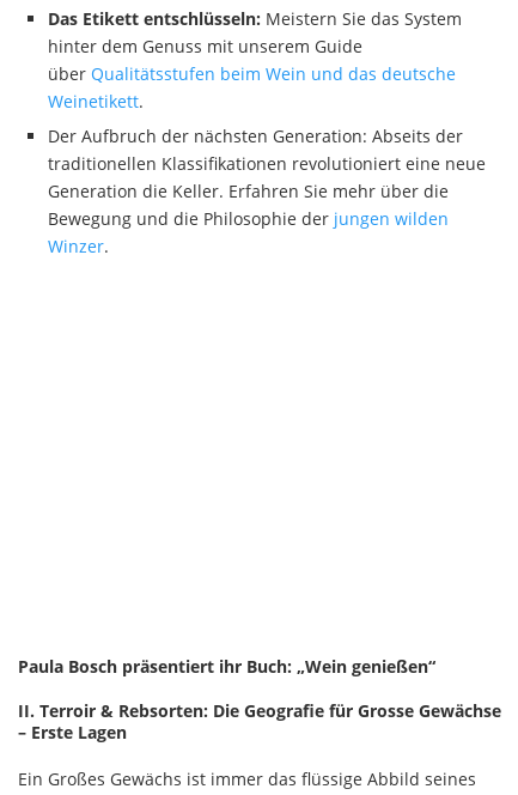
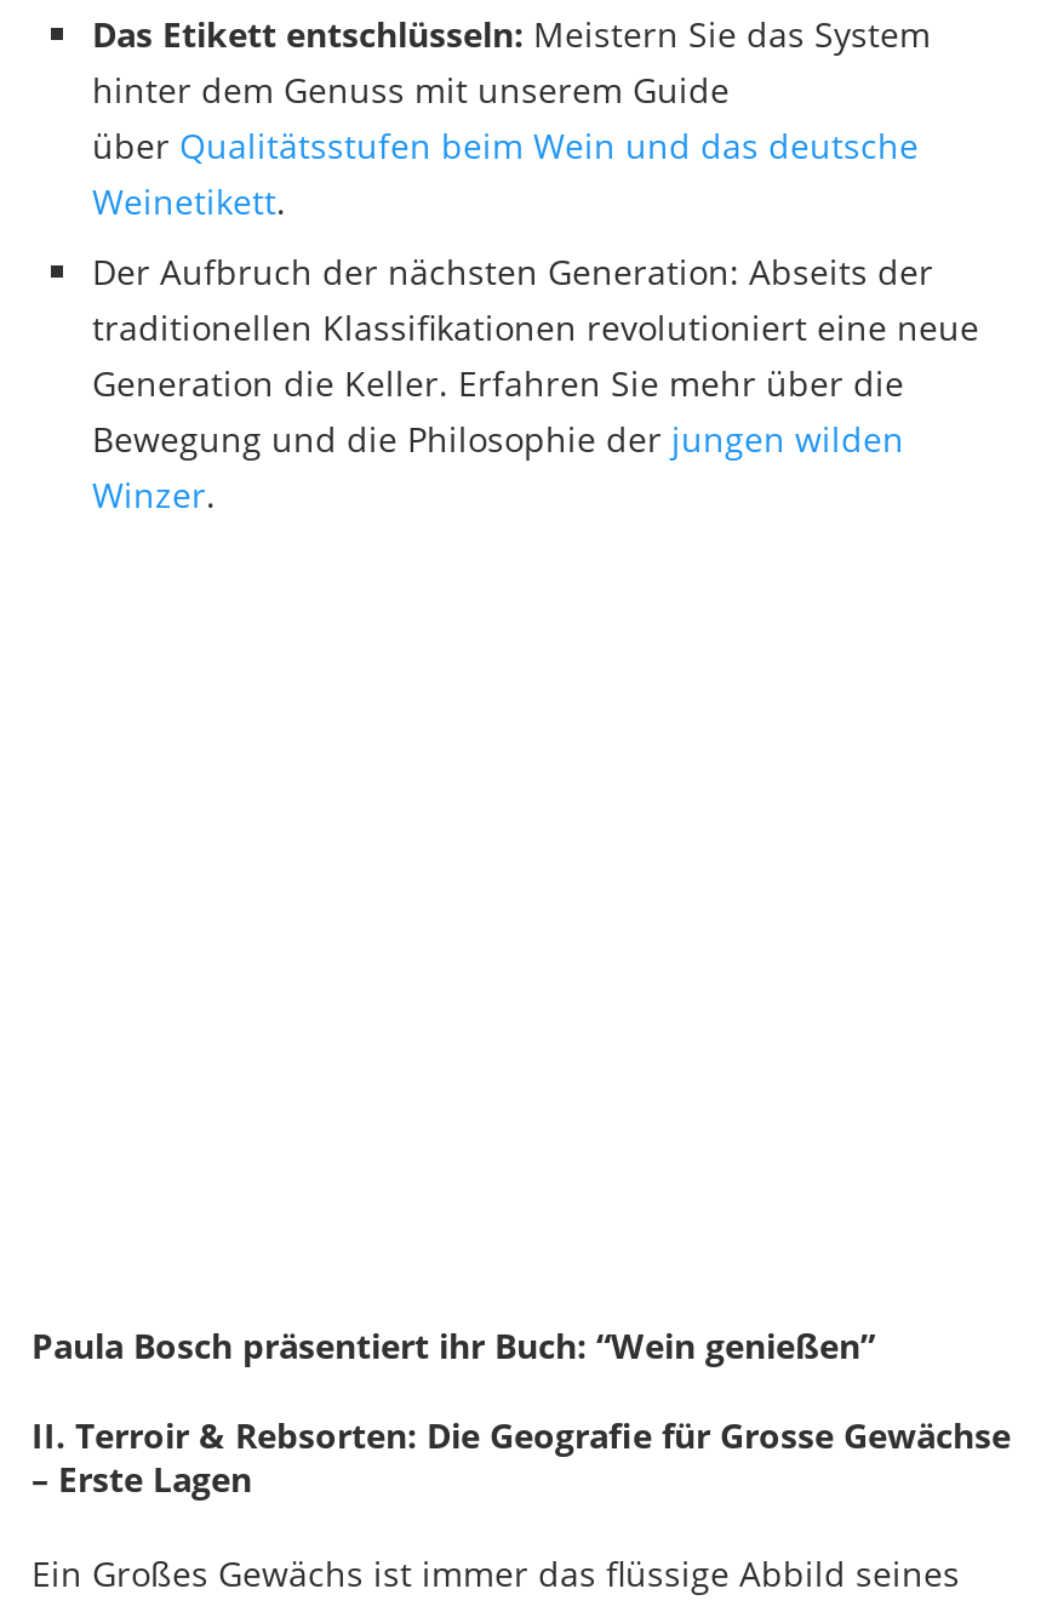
- Paula Bosch präsentiert ihr Buch: „Wein genießen“
+ Paula Bosch präsentiert ihr Buch: “Wein genießen”
